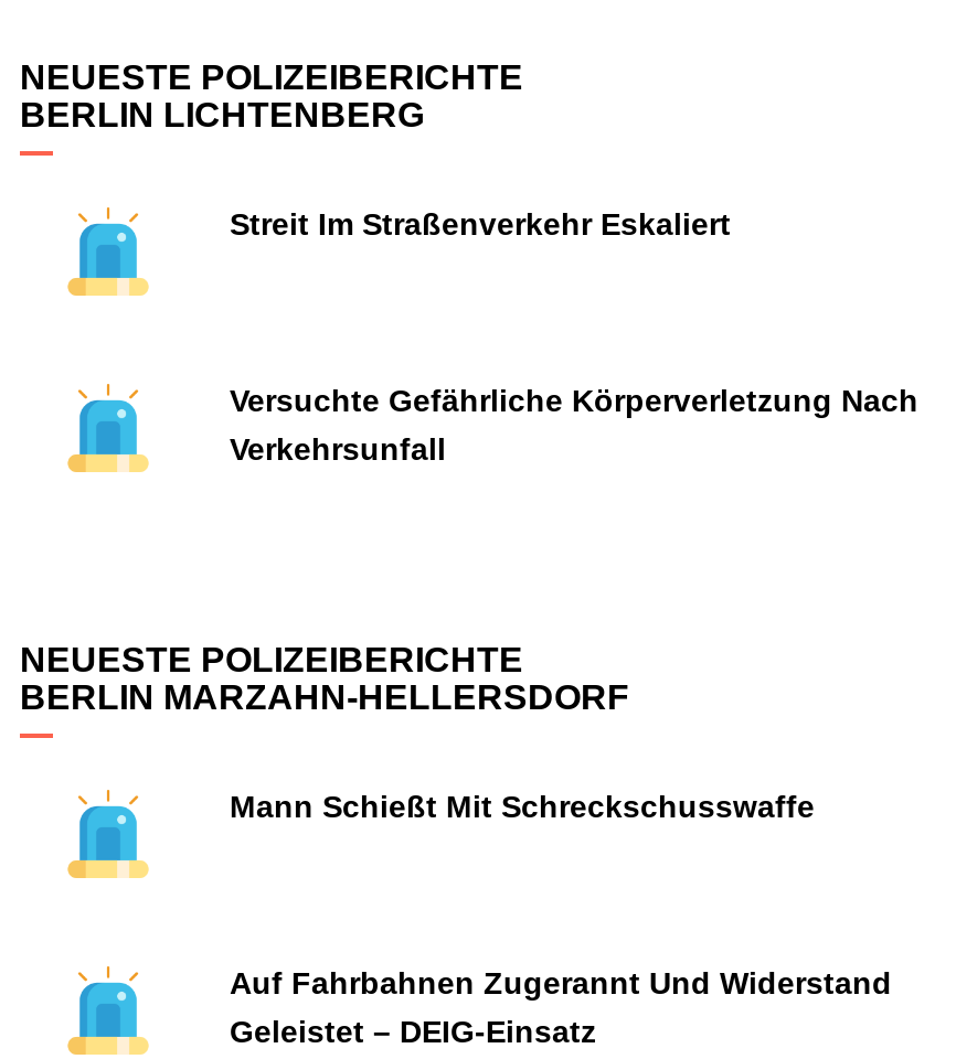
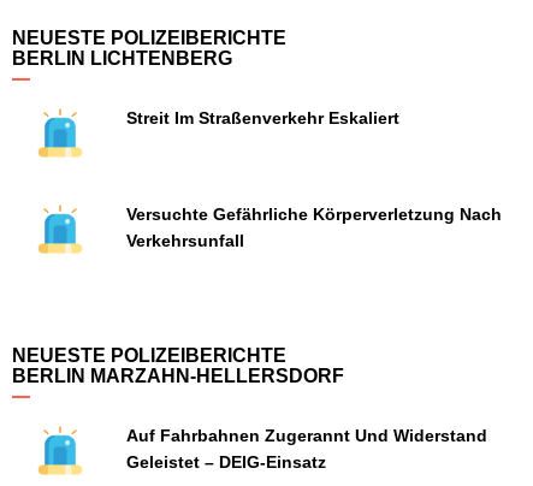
- Mann Schießt Mit Schreckschusswaffe
